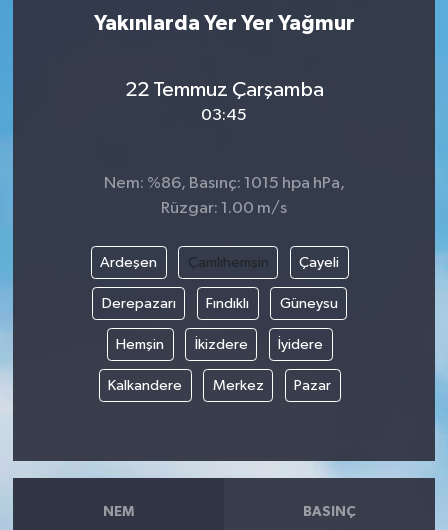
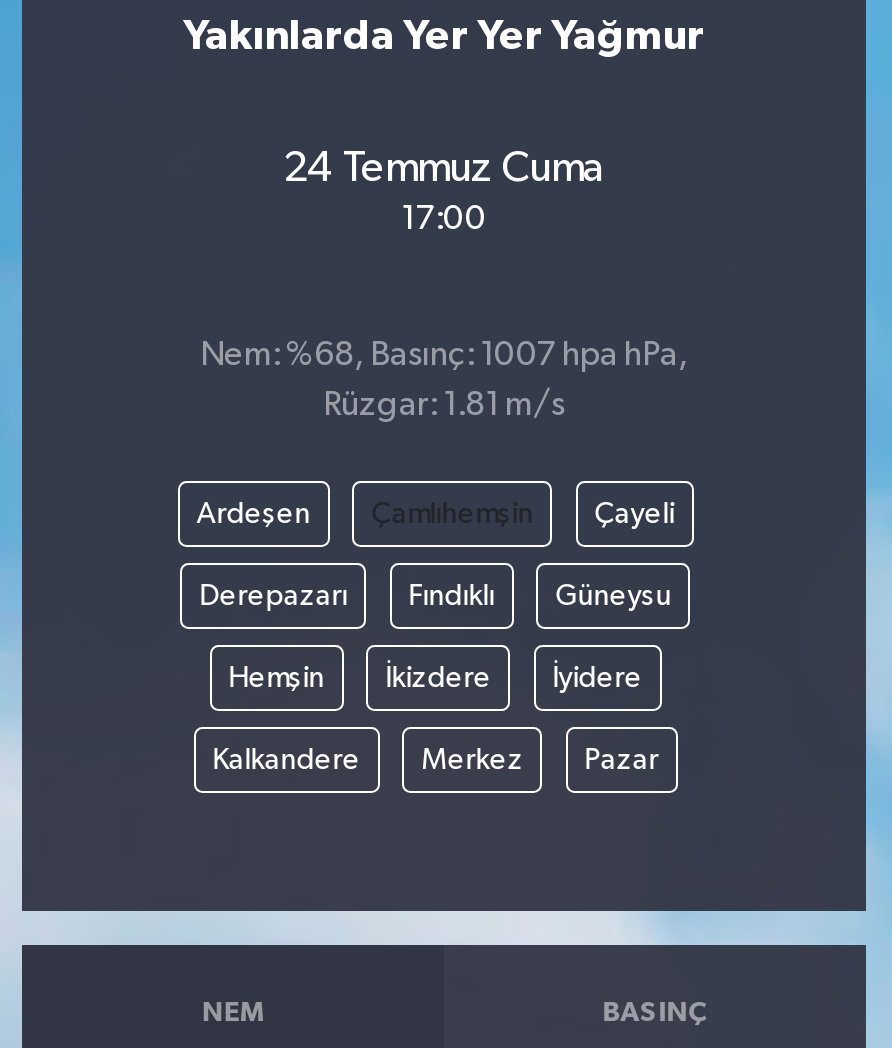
- 22 Temmuz Çarşamba
+ 24 Temmuz Cuma

- 03:45
+ 17:00

- Nem: %86, Basınç: 1015 hpa hPa,
+ Nem: %68, Basınç: 1007 hpa hPa,

- Rüzgar: 1.00 m/s
+ Rüzgar: 1.81 m/s
